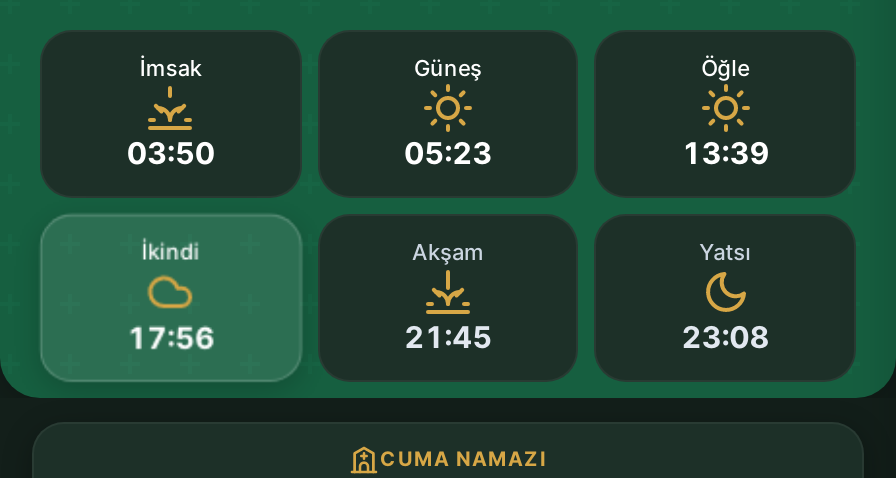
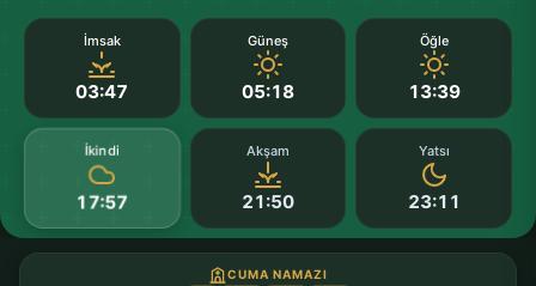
- 03:50
+ 03:47

- 05:23
+ 05:18

- 17:56
+ 17:57

- 21:45
+ 21:50

- 23:08
+ 23:11
